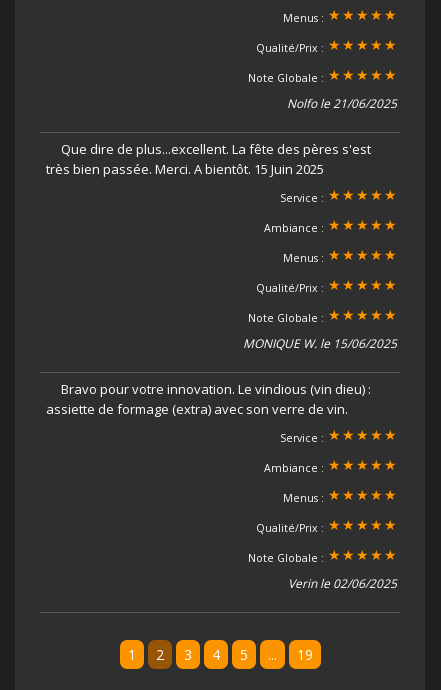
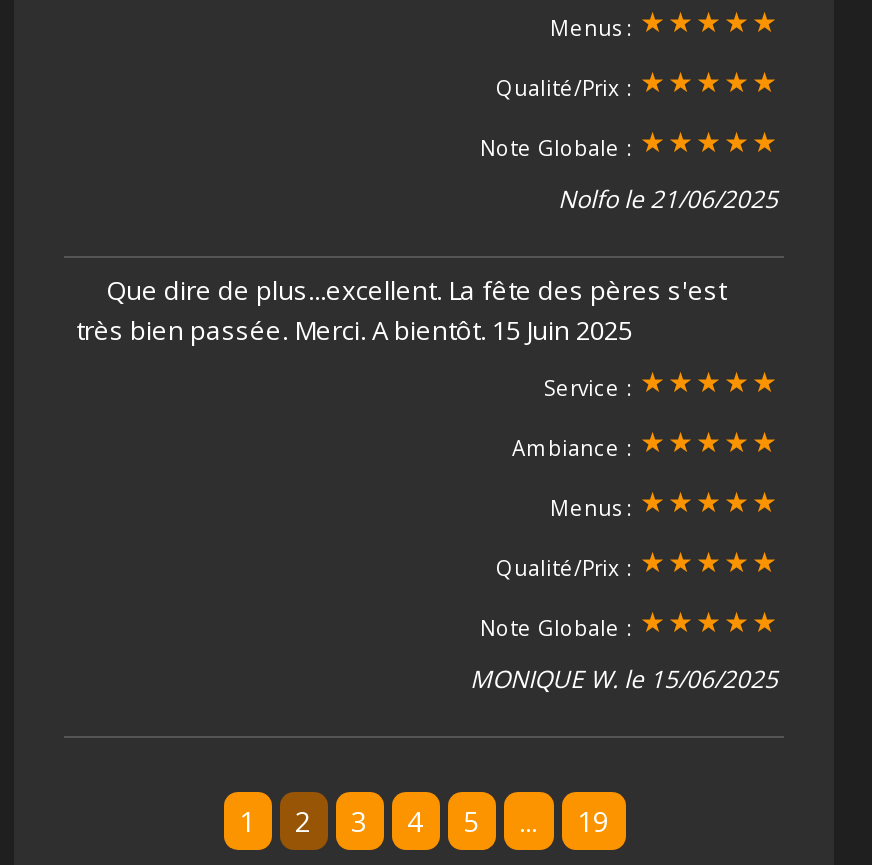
- Bravo pour votre innovation. Le vindious (vin dieu) :
- assiette de formage (extra) avec son verre de vin.
- Service :
- Ambiance :
- Menus :
- Qualité/Prix :
- Note Globale :
- Verin le 02/06/2025
